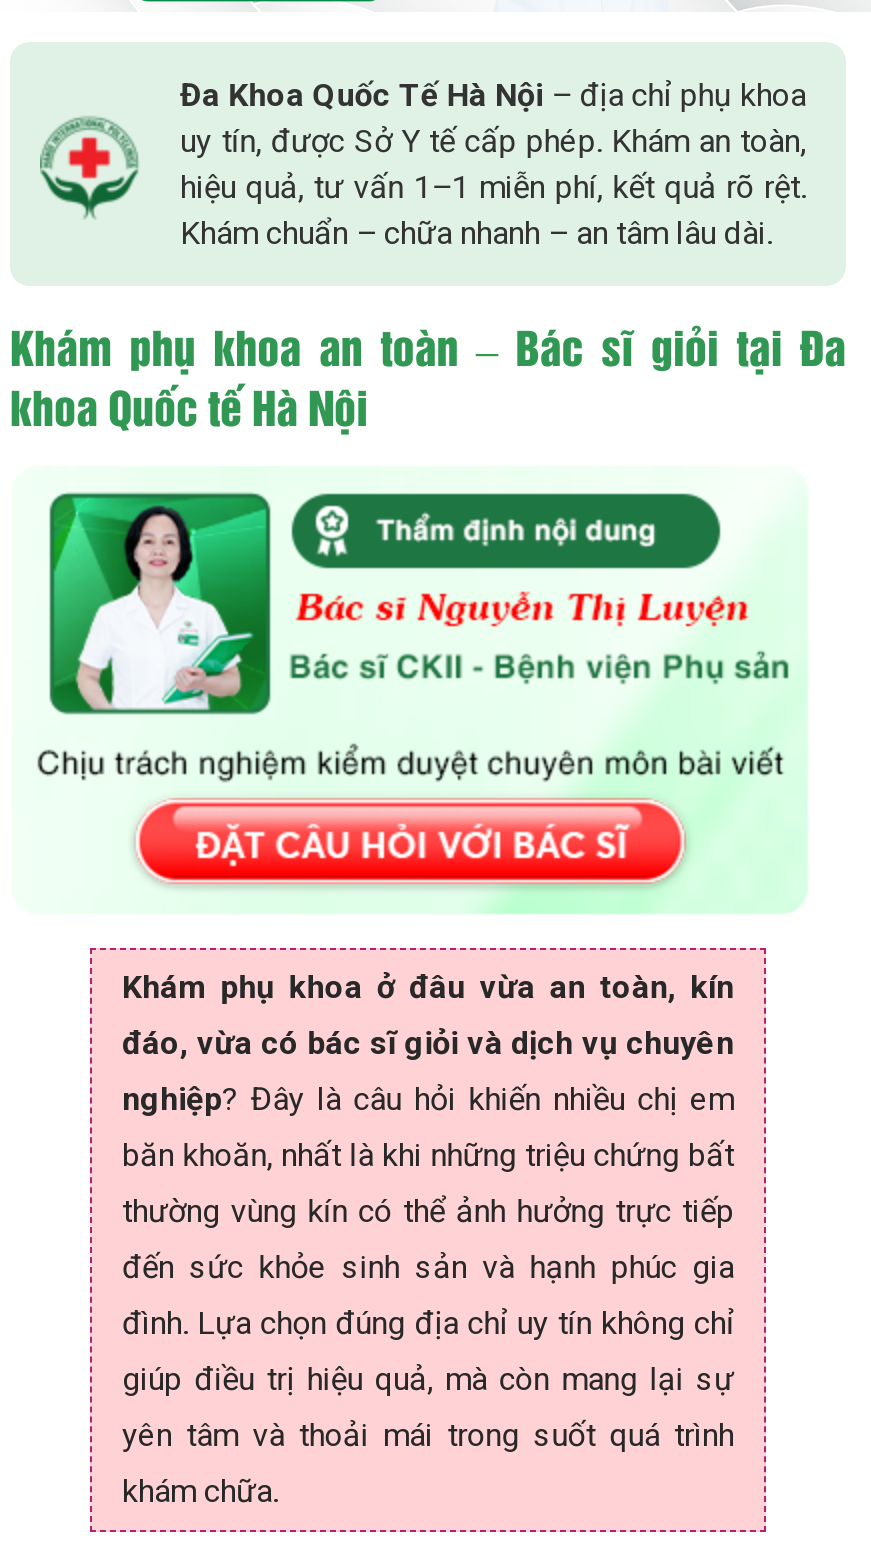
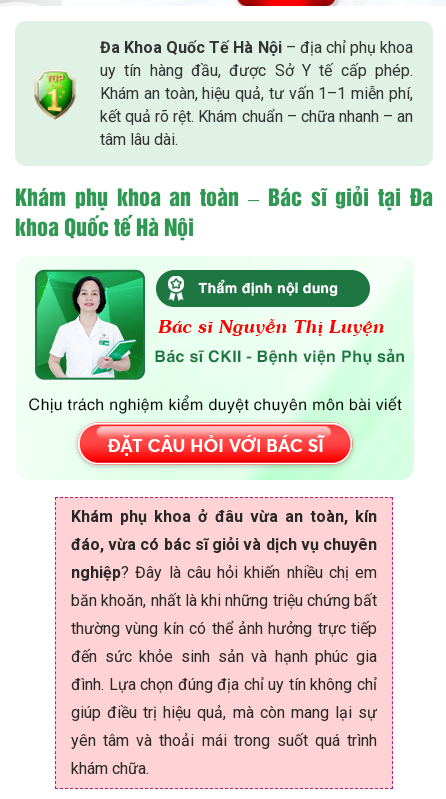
- [image]
- uy tín, được Sở Y tế cấp phép. Khám an toàn,
- hiệu quả, tư vấn 1–1 miễn phí, kết quả rõ rệt.
- Khám chuẩn – chữa nhanh – an tâm lâu dài.
+ [image]
+ uy tín hàng đầu, được Sở Y tế cấp phép.
+ Khám an toàn, hiệu quả, tư vấn 1–1 miễn phí,
+ kết quả rõ rệt. Khám chuẩn – chữa nhanh – an
+ tâm lâu dài.
